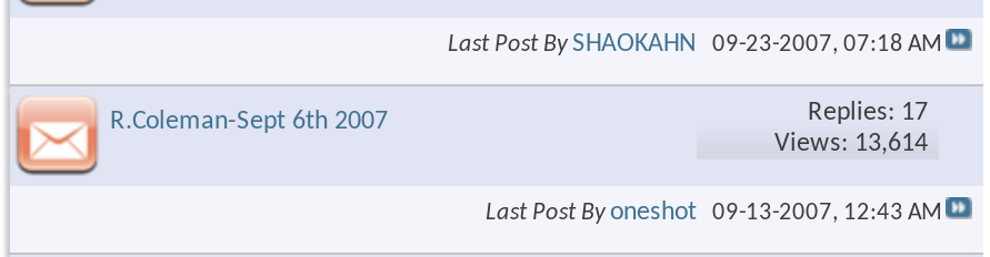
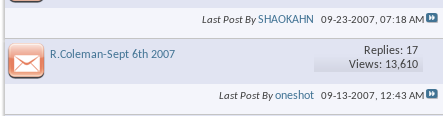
- Views: 13,614
+ Views: 13,610
